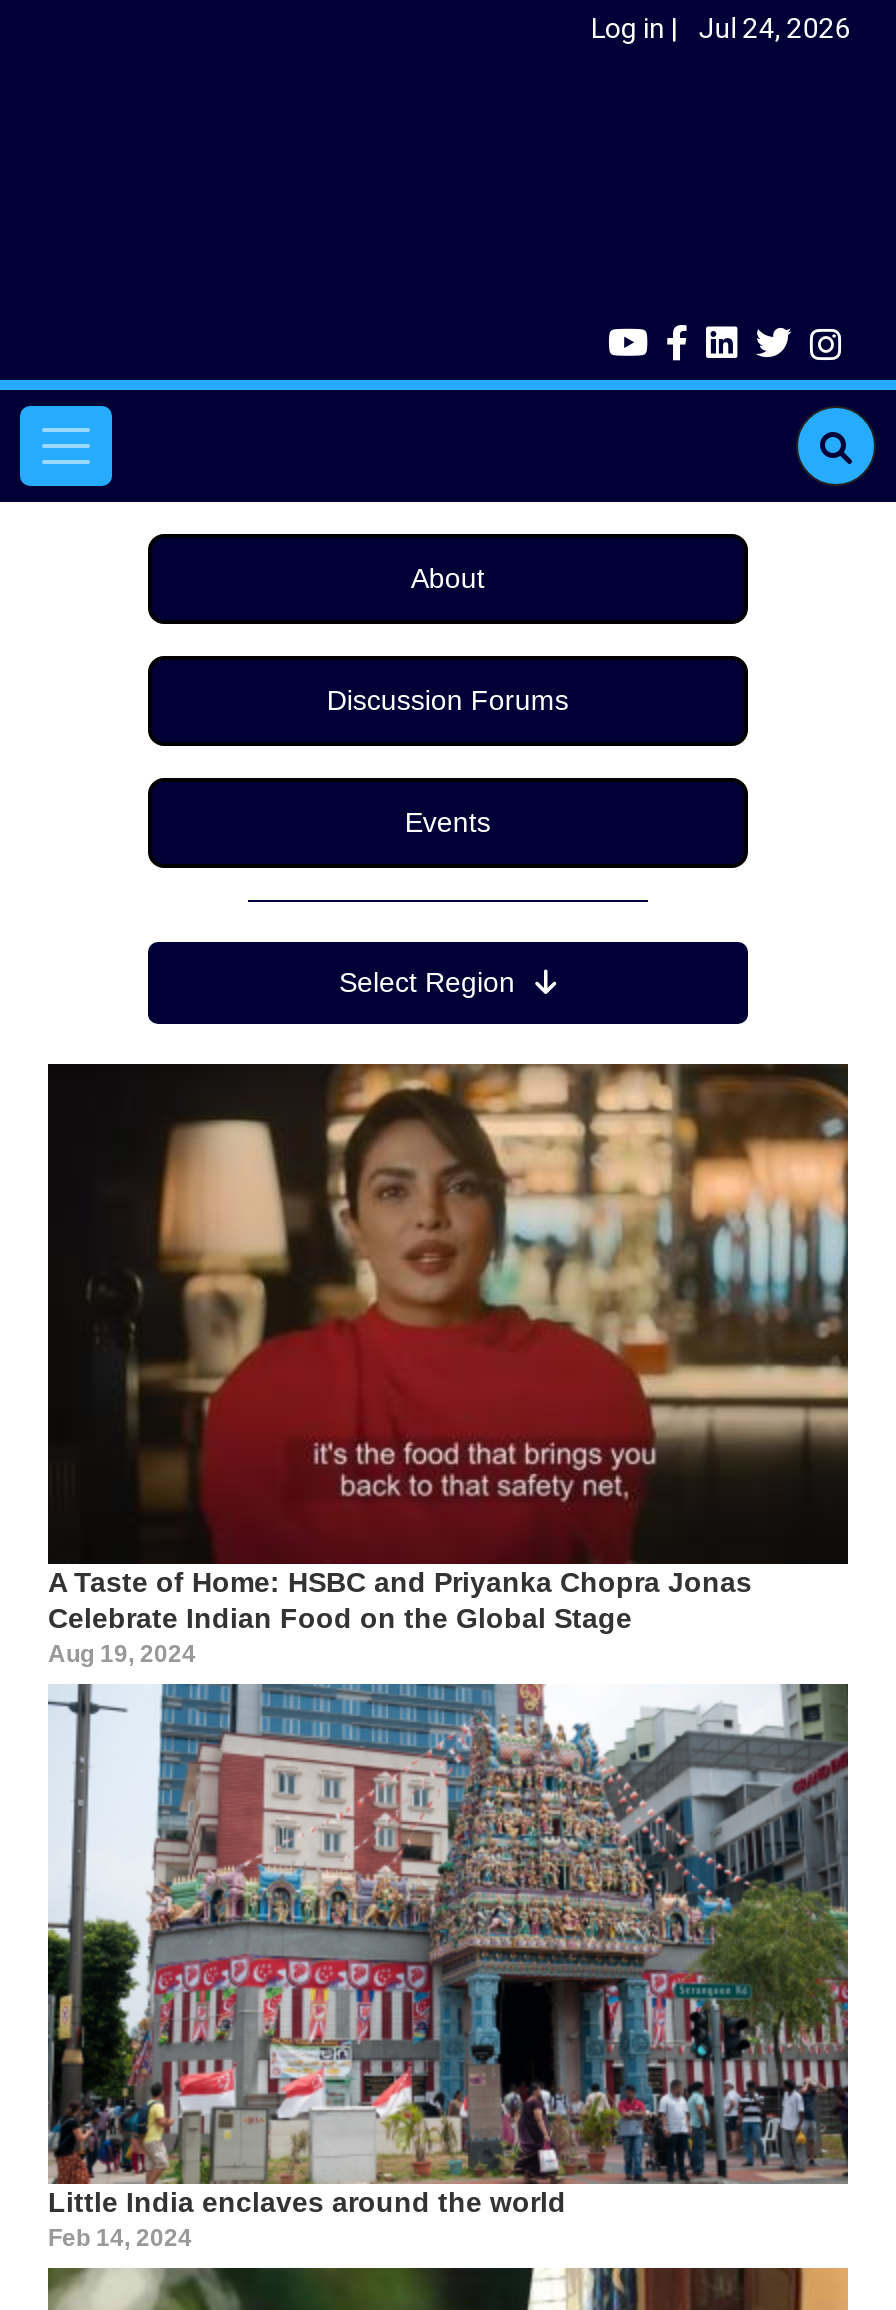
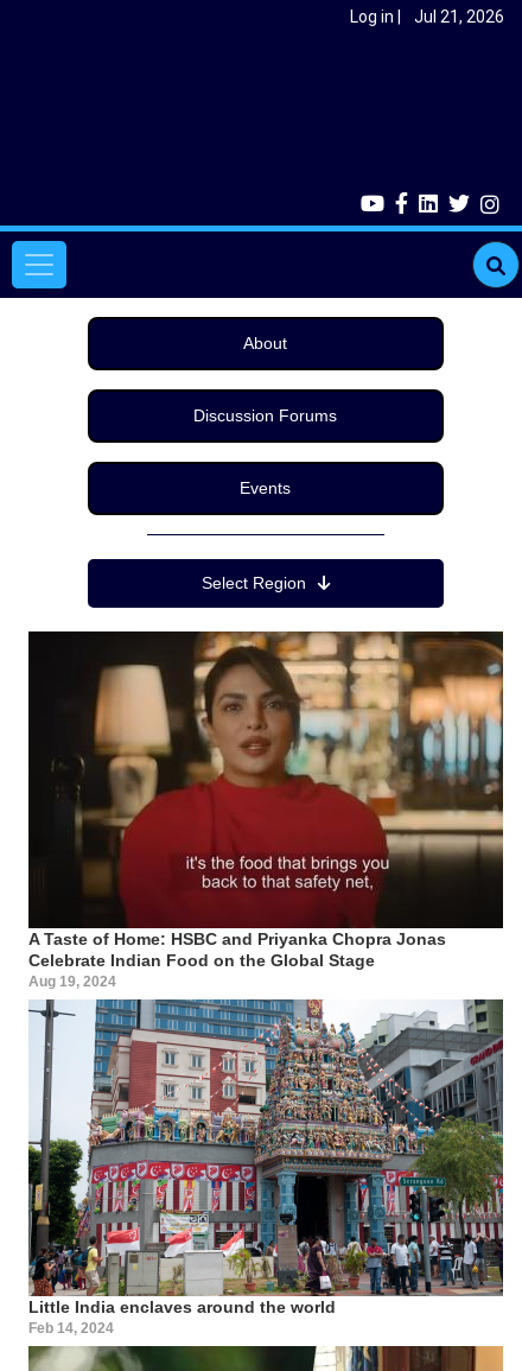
- Log in Jul 24, 2026
+ Log in Jul 21, 2026
